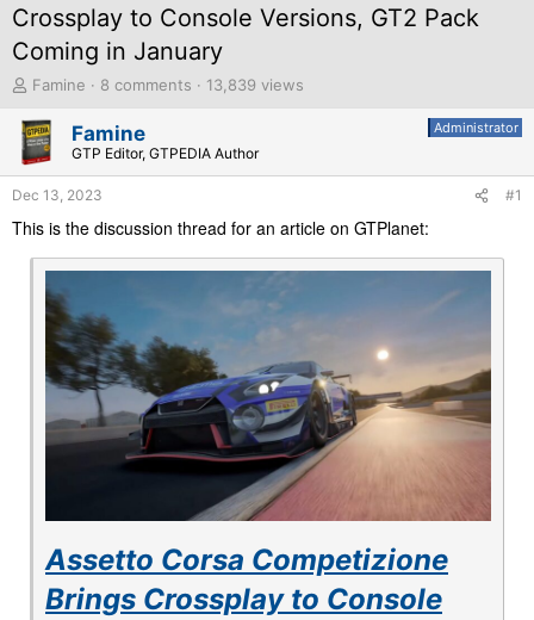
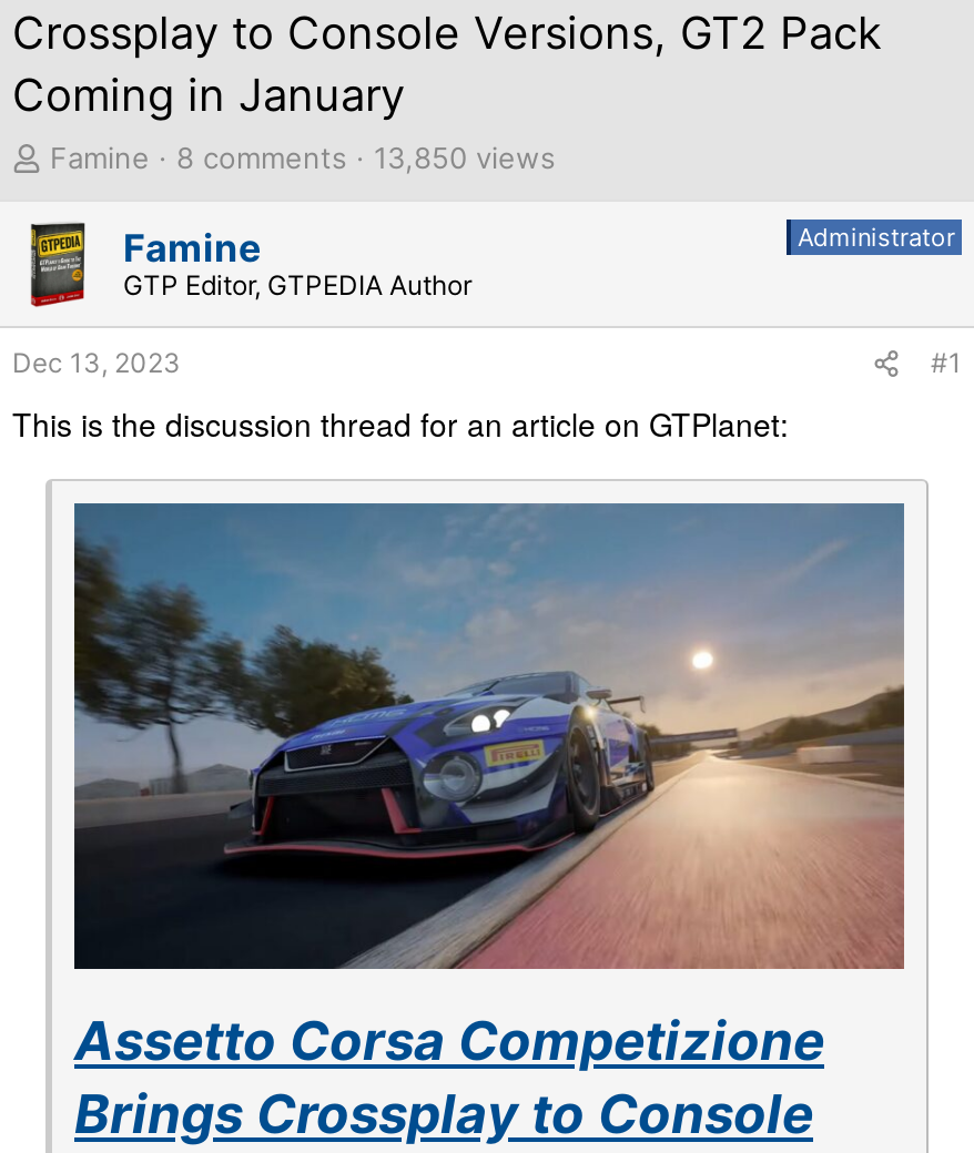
- 8 comments 13,839 views
+ 8 comments 13,850 views
